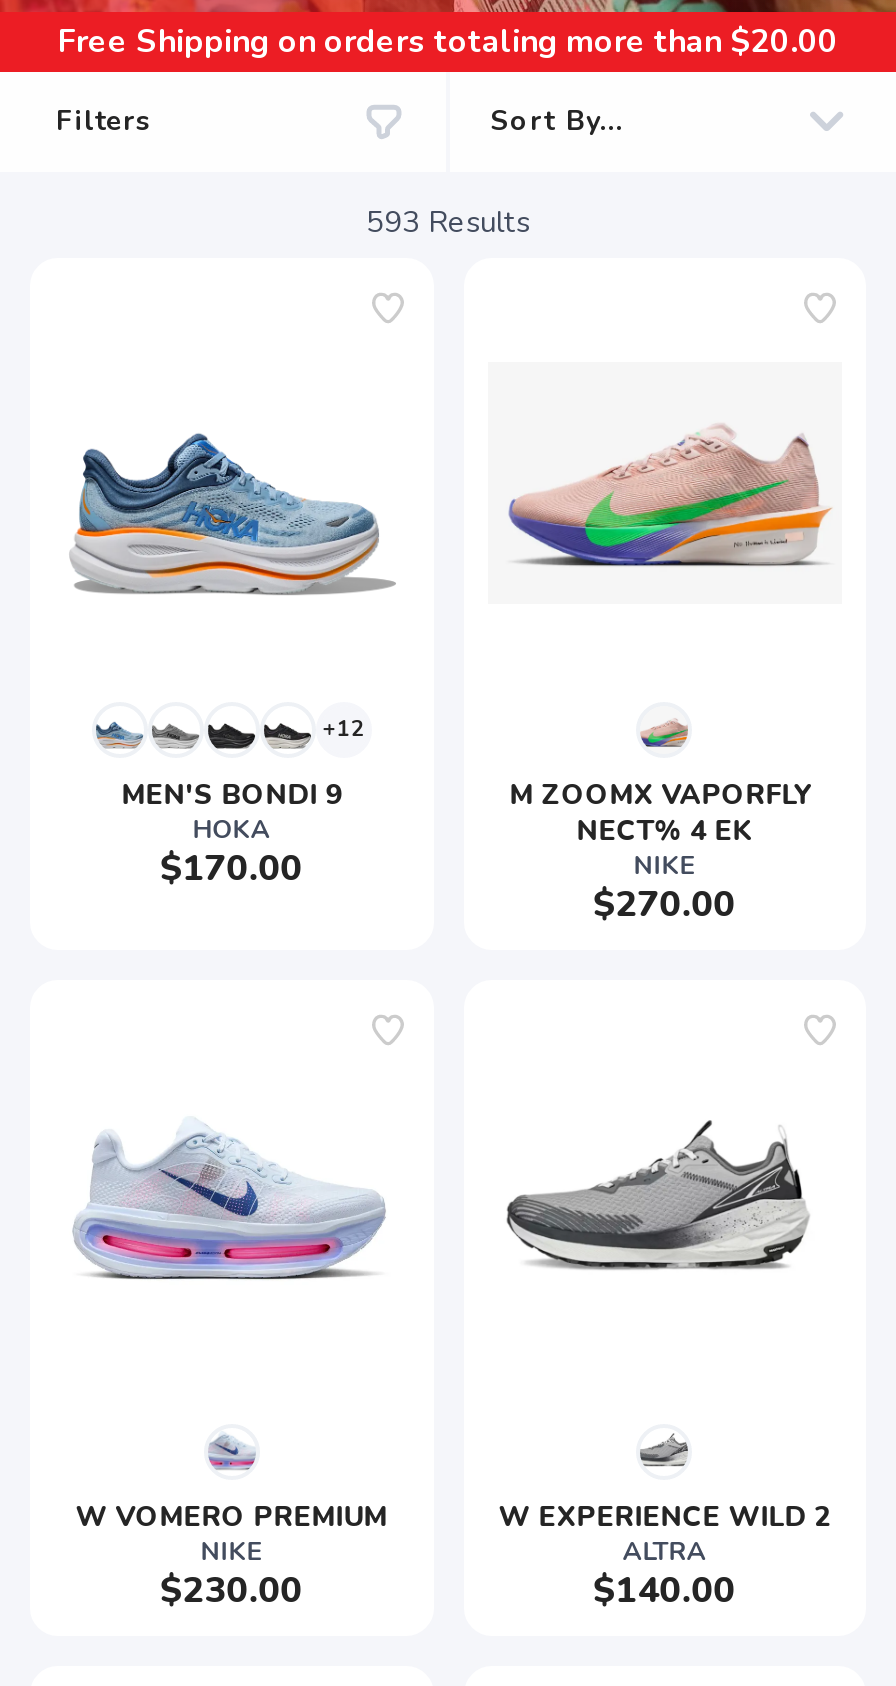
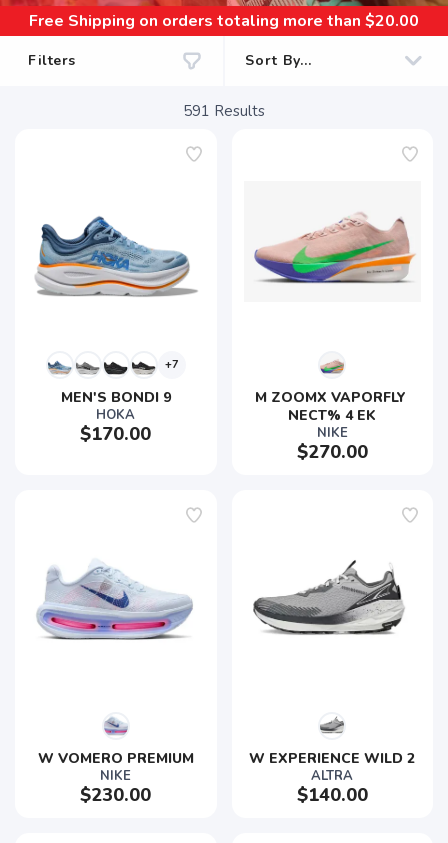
- 593 Results
+ 591 Results

- +12
+ +7
